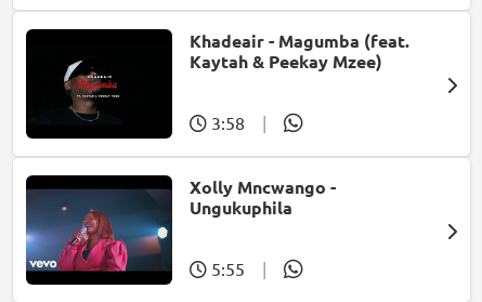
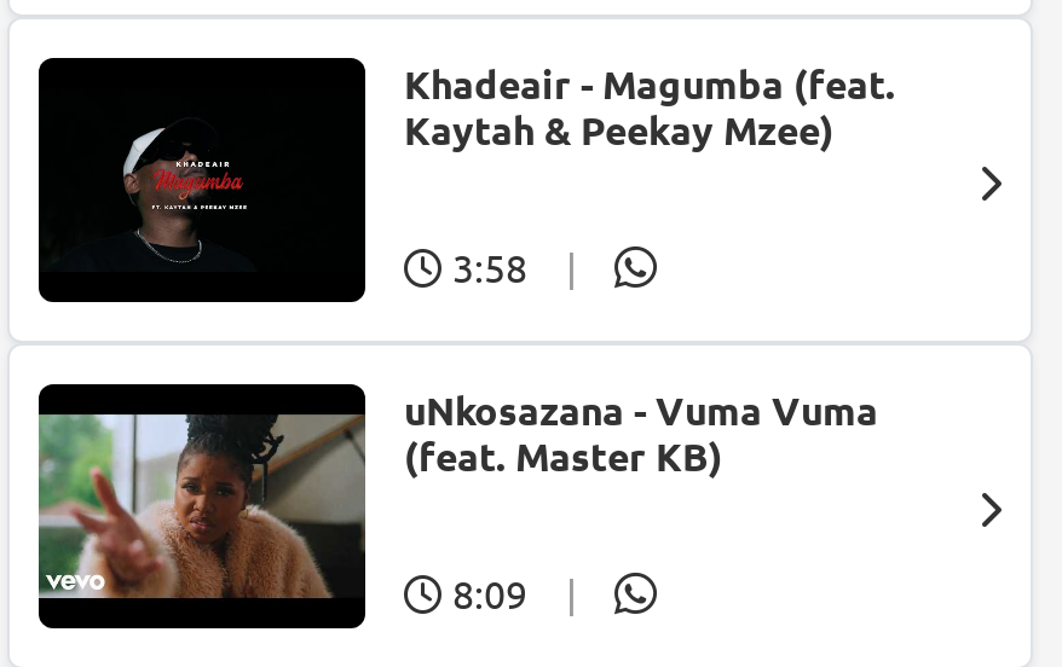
- [image]
- Xolly Mncwango -
- Ungukuphila
+ [image]
+ uNkosazana - Vuma Vuma
+ (feat. Master KB)

- 5:55
+ 8:09
